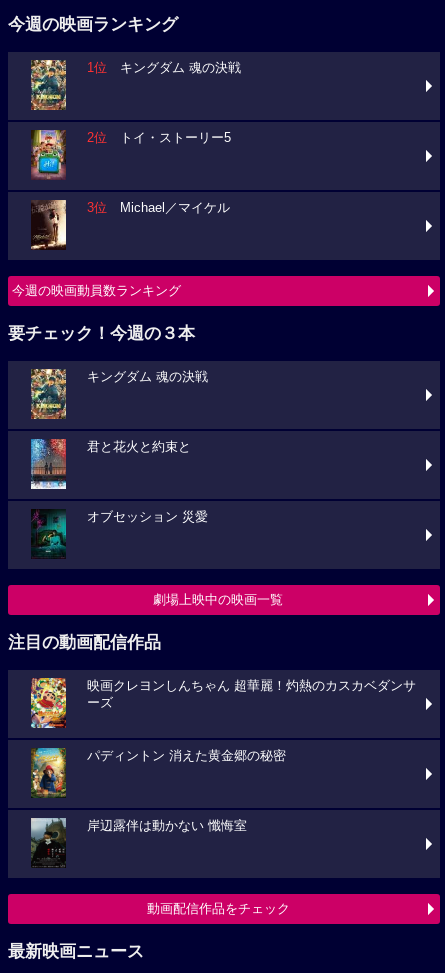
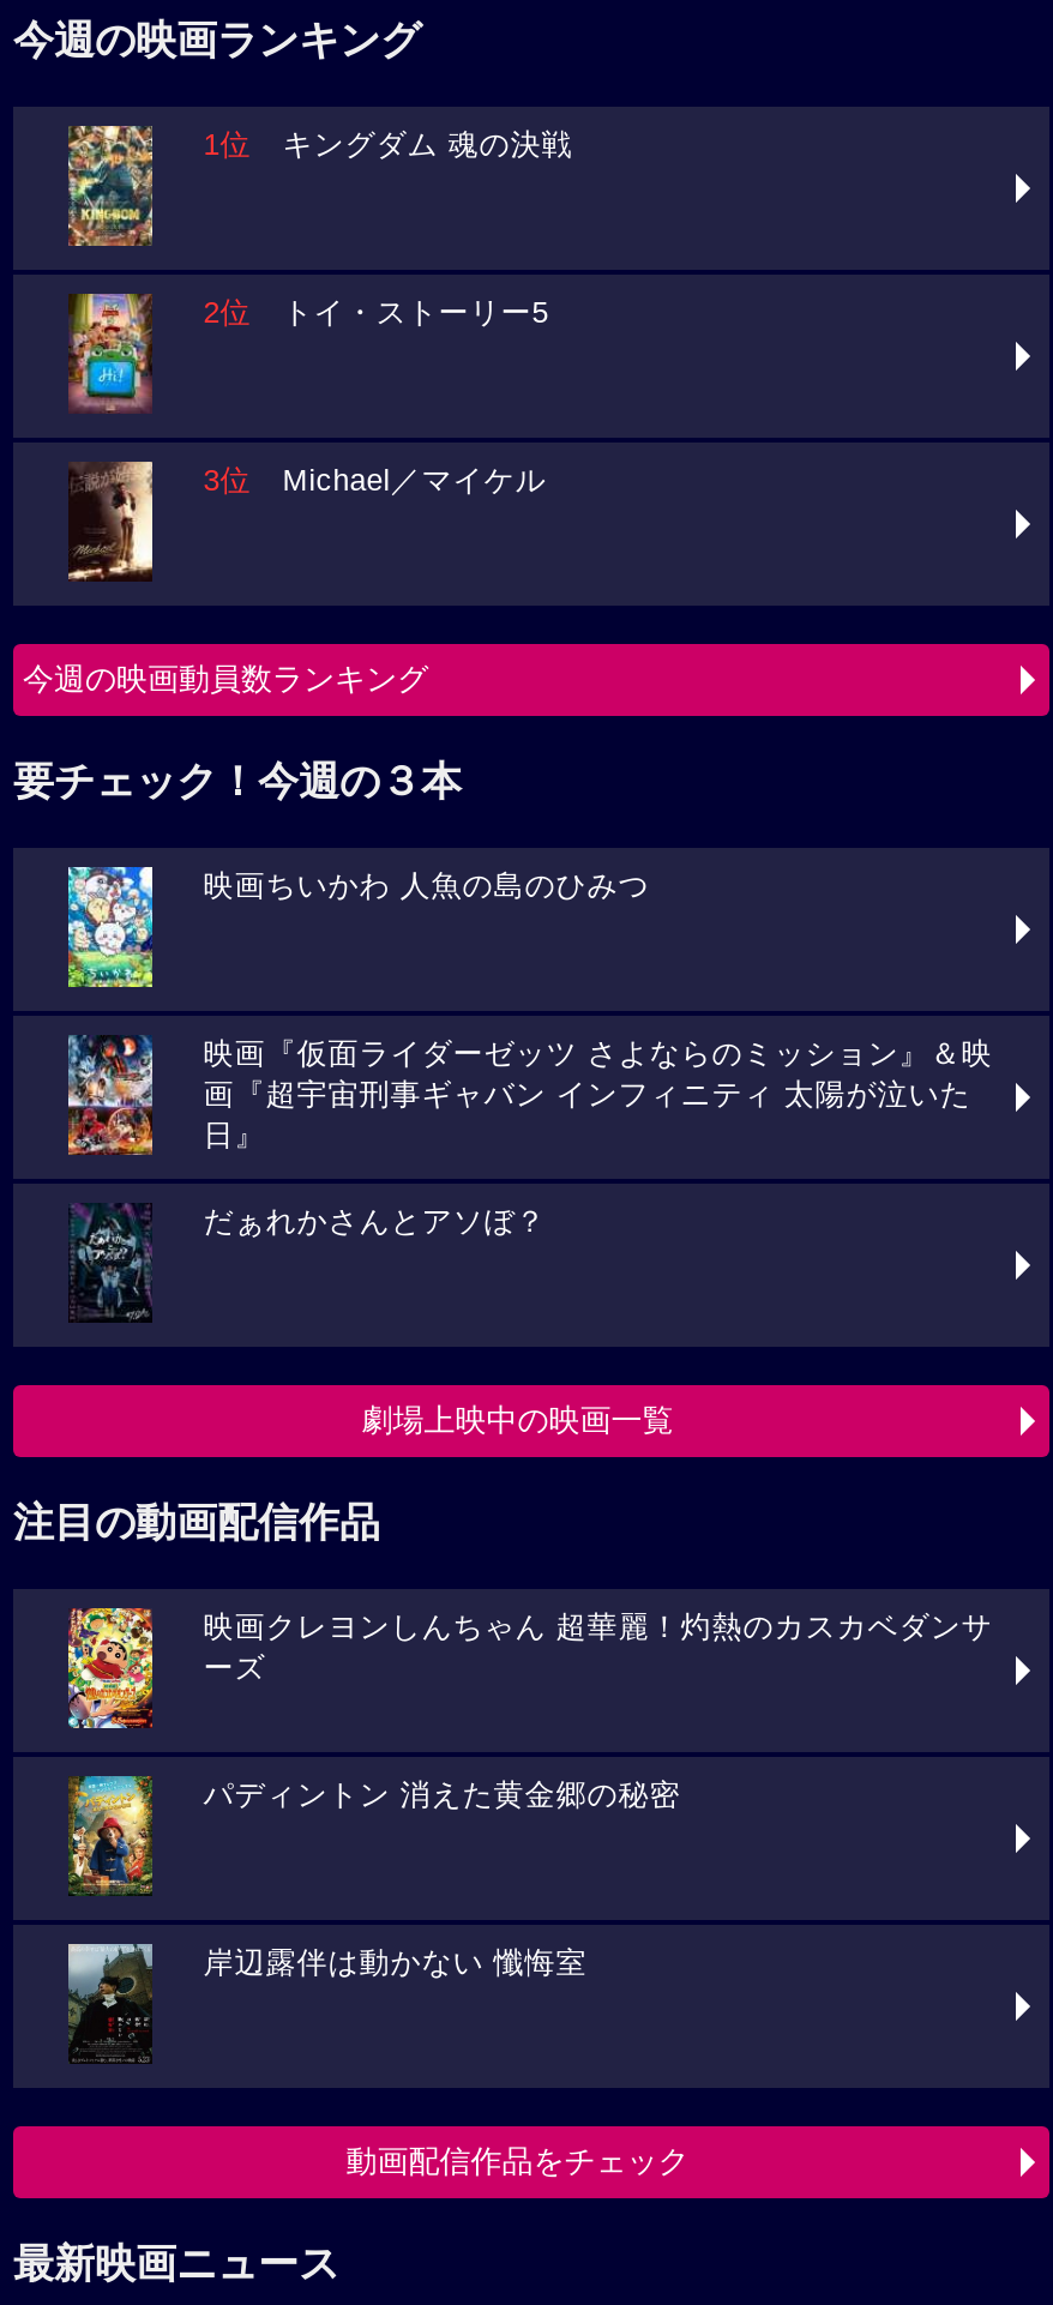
- [image]
- キングダム 魂の決戦
+ [image]
+ 映画ちいかわ 人魚の島のひみつ

- [image]
- 君と花火と約束と
+ [image]
+ 映画『仮面ライダーゼッツ さよならのミッション』＆映
+ 画『超宇宙刑事ギャバン インフィニティ 太陽が泣いた
+ 日』

- [image]
- オブセッション 災愛
+ [image]
+ だぁれかさんとアソぼ？
